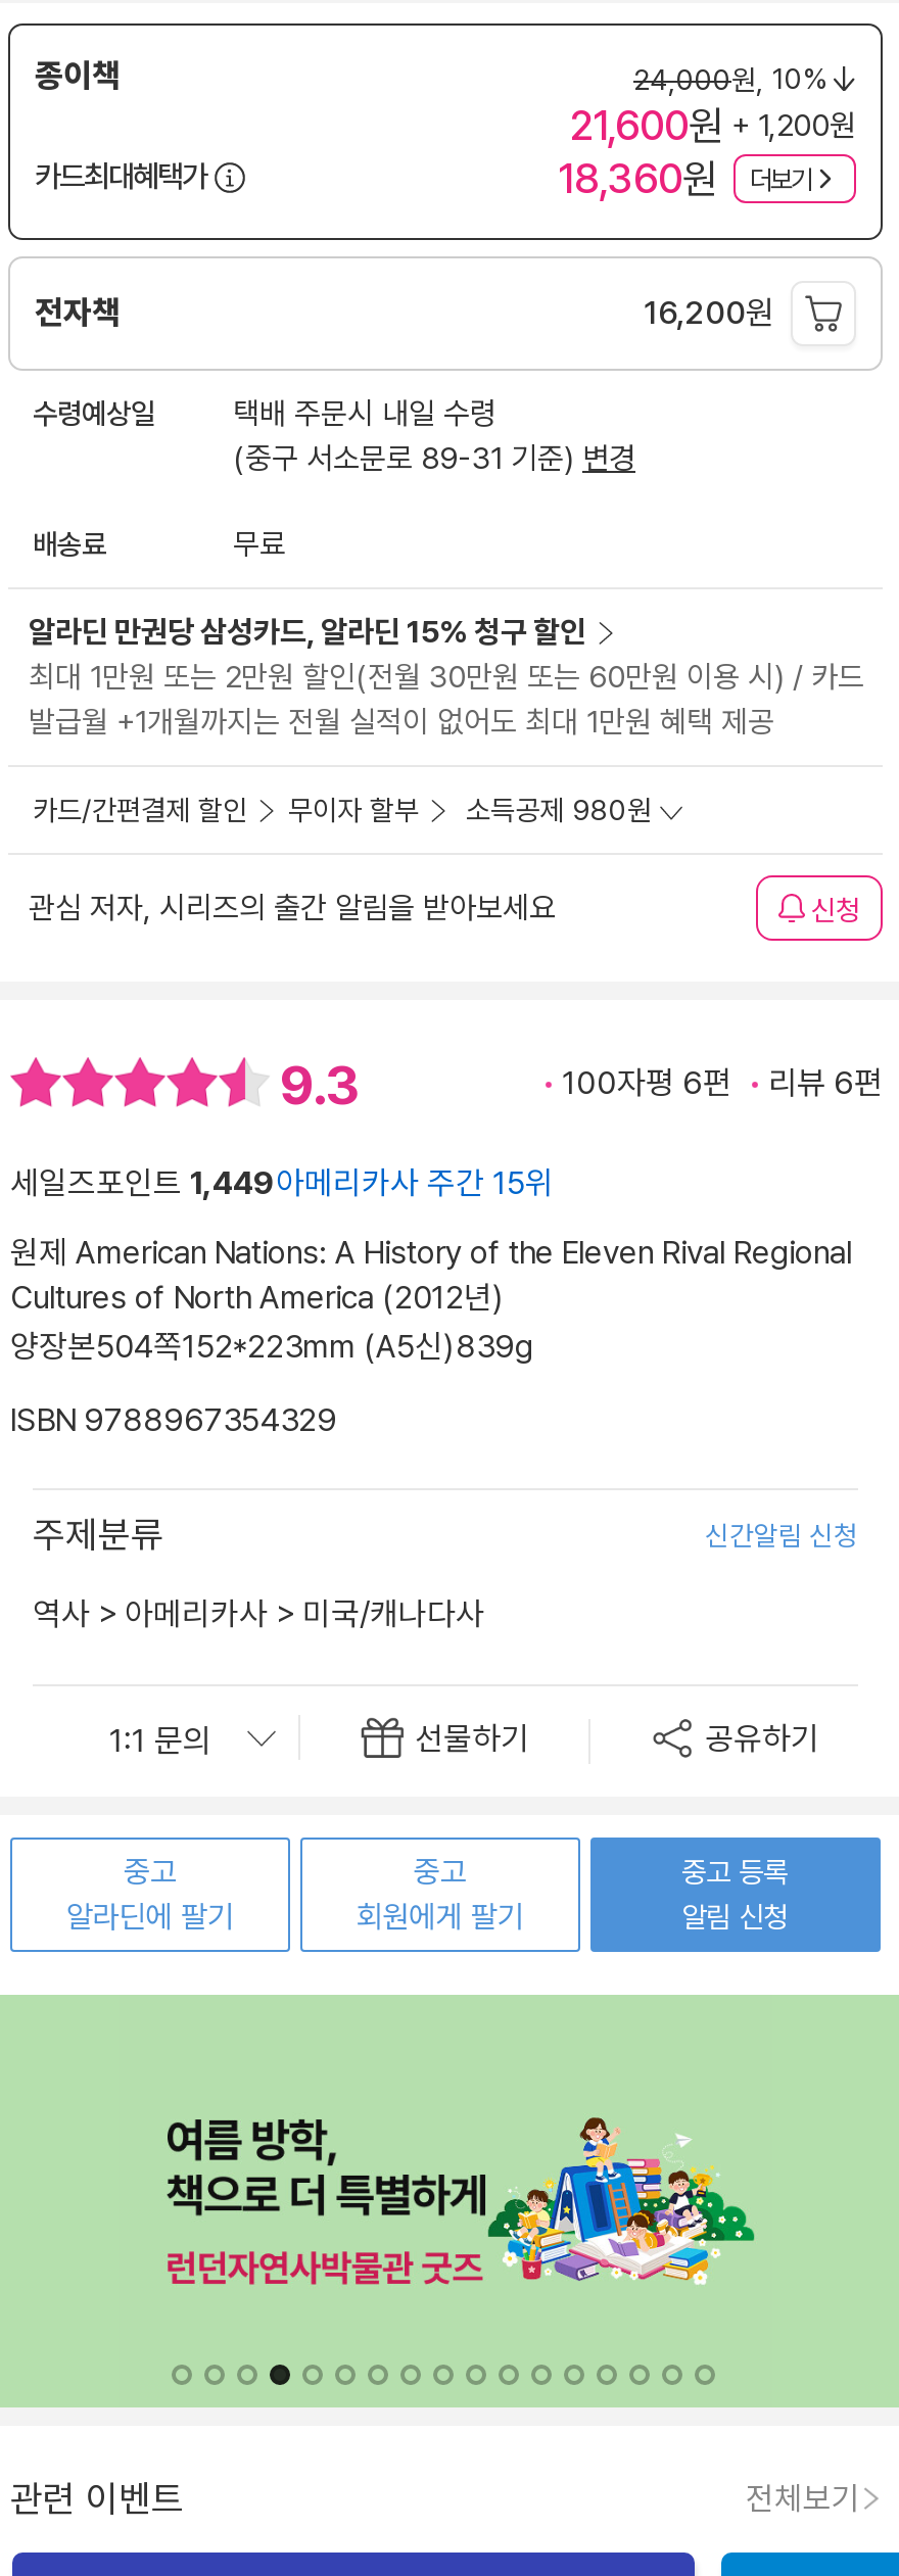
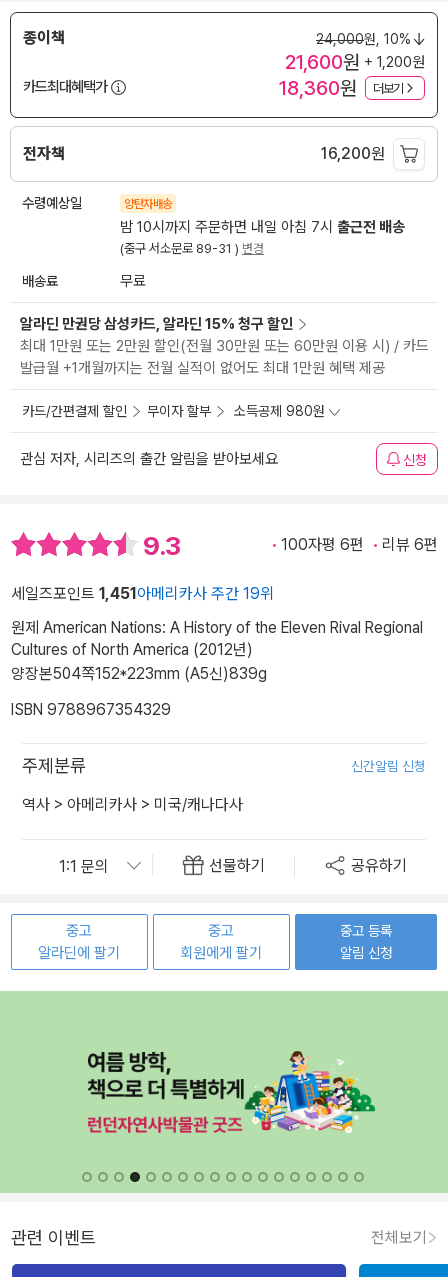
- 택배 주문시 내일 수령
- (중구 서소문로 89-31 기준) 변경
+ 양탄자배송
+ 밤 10시까지 주문하면 내일 아침 7시 출근전 배송
+ (중구 서소문로 89-31 ) 변경

- 세일즈포인트 1,449아메리카사 주간 15위
+ 세일즈포인트 1,451아메리카사 주간 19위
